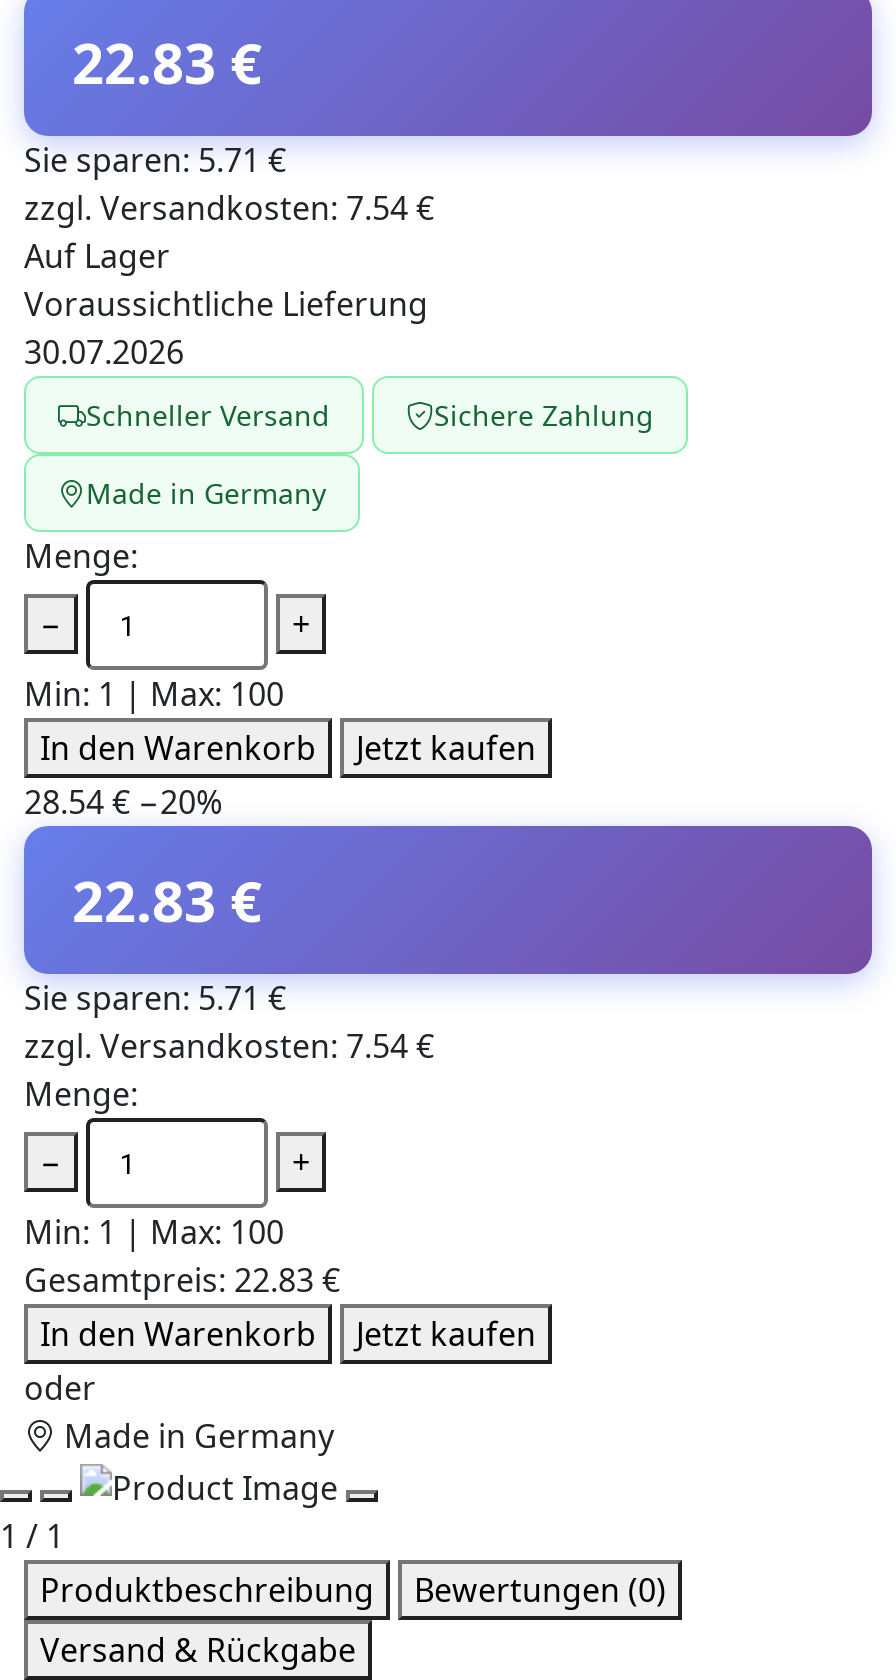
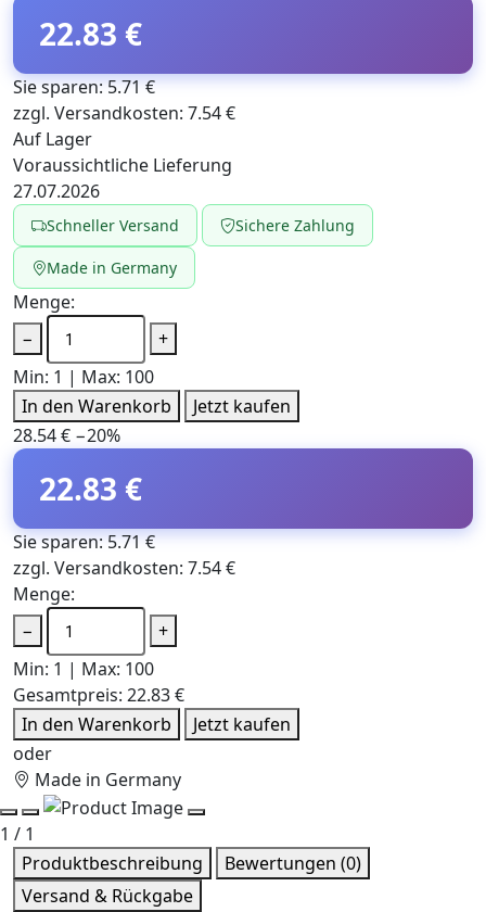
- 30.07.2026
+ 27.07.2026
